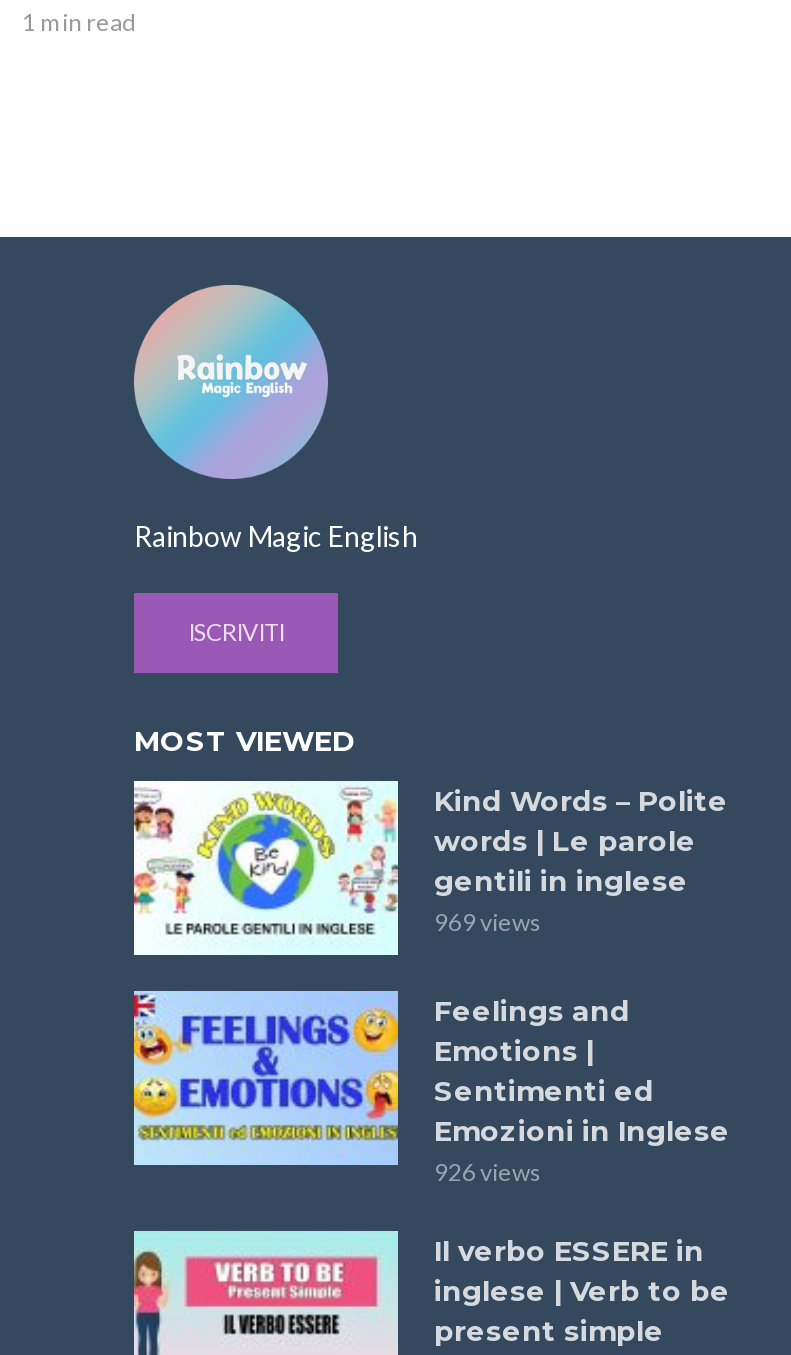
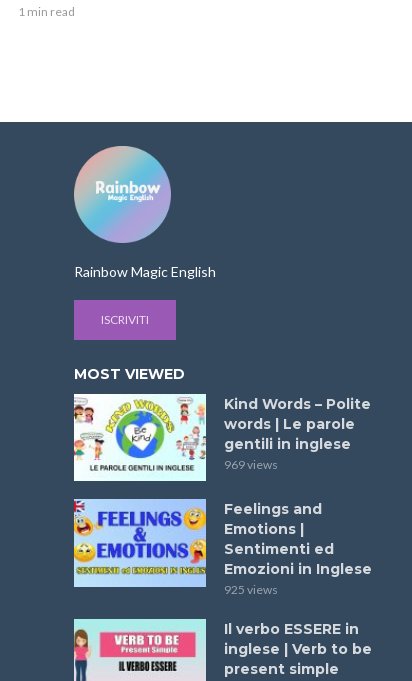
- 926 views
+ 925 views
